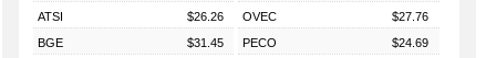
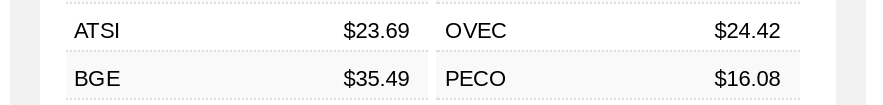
- $26.26 OVEC
+ $23.69 OVEC

- $27.76
+ $24.42

- $31.45 PECO
+ $35.49 PECO

- $24.69
+ $16.08
